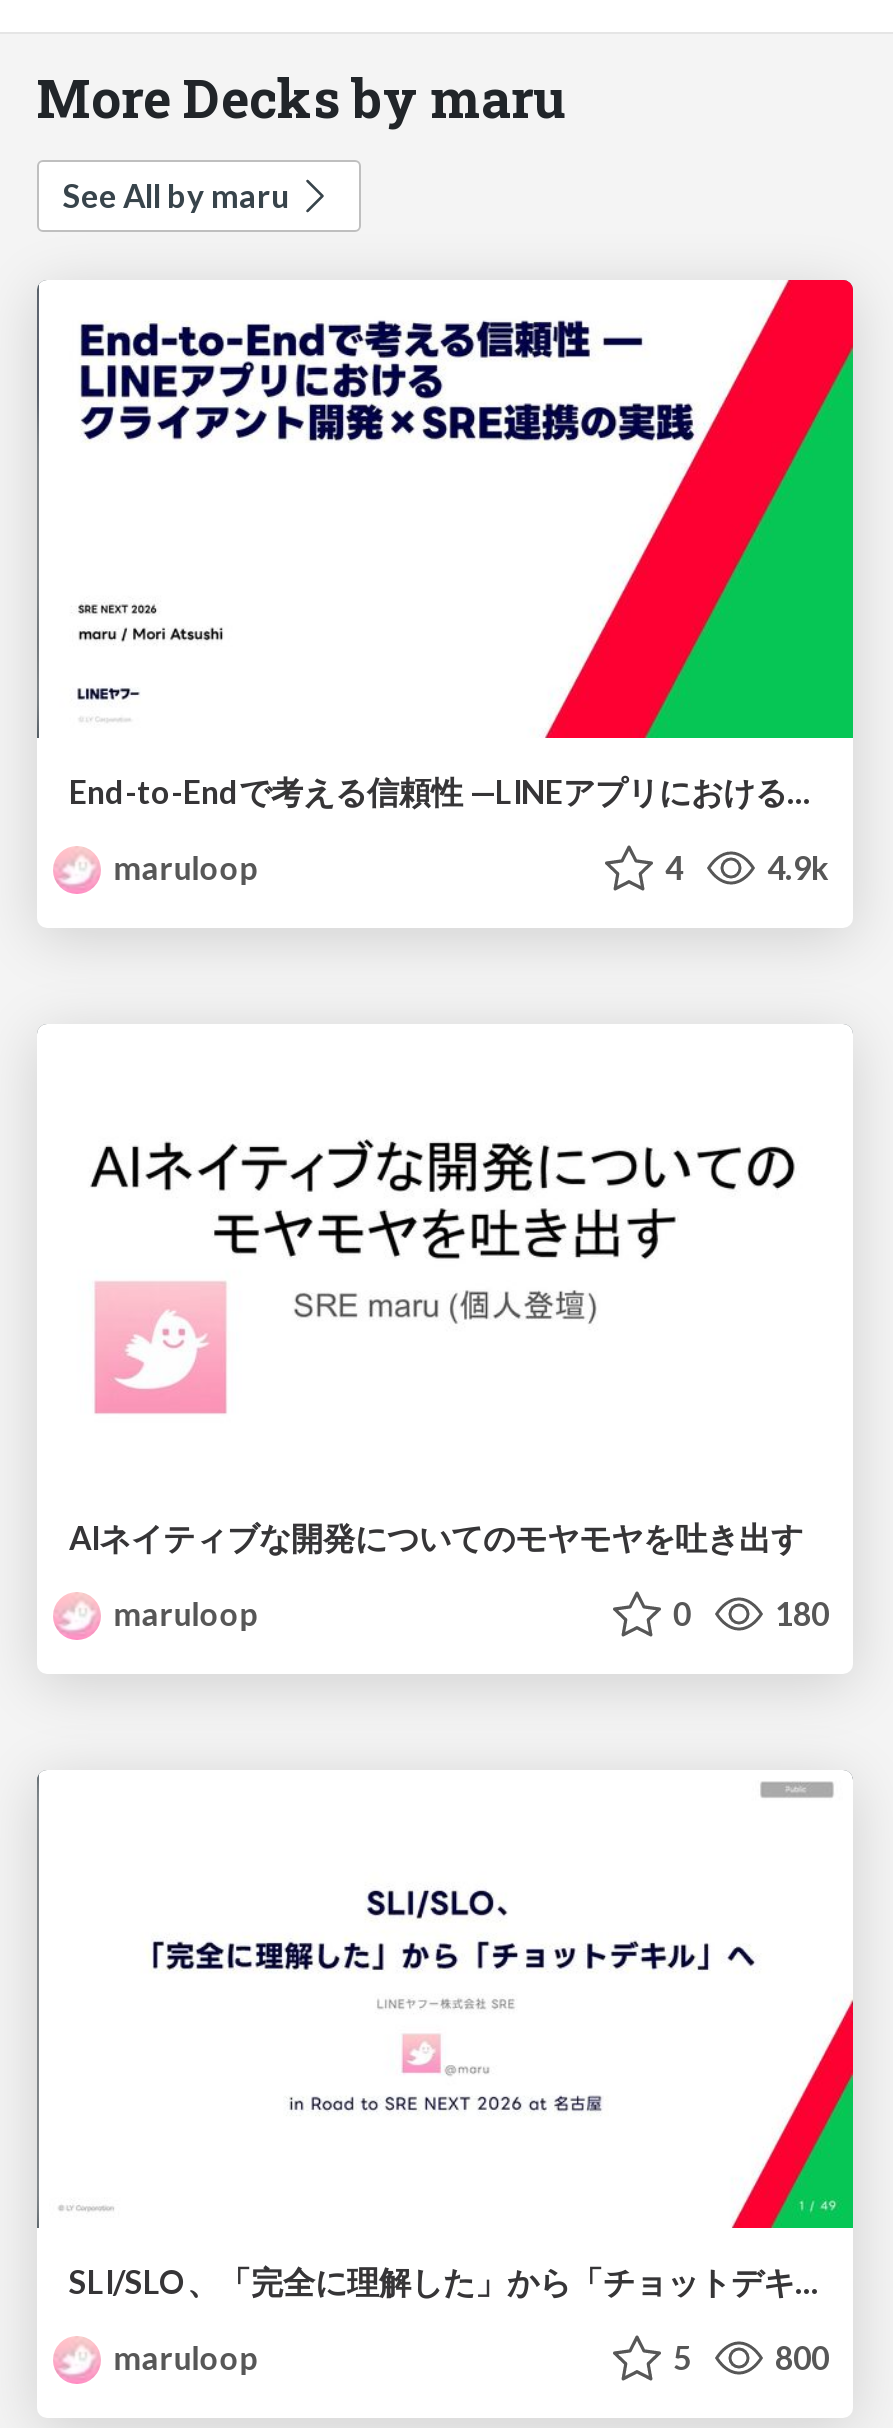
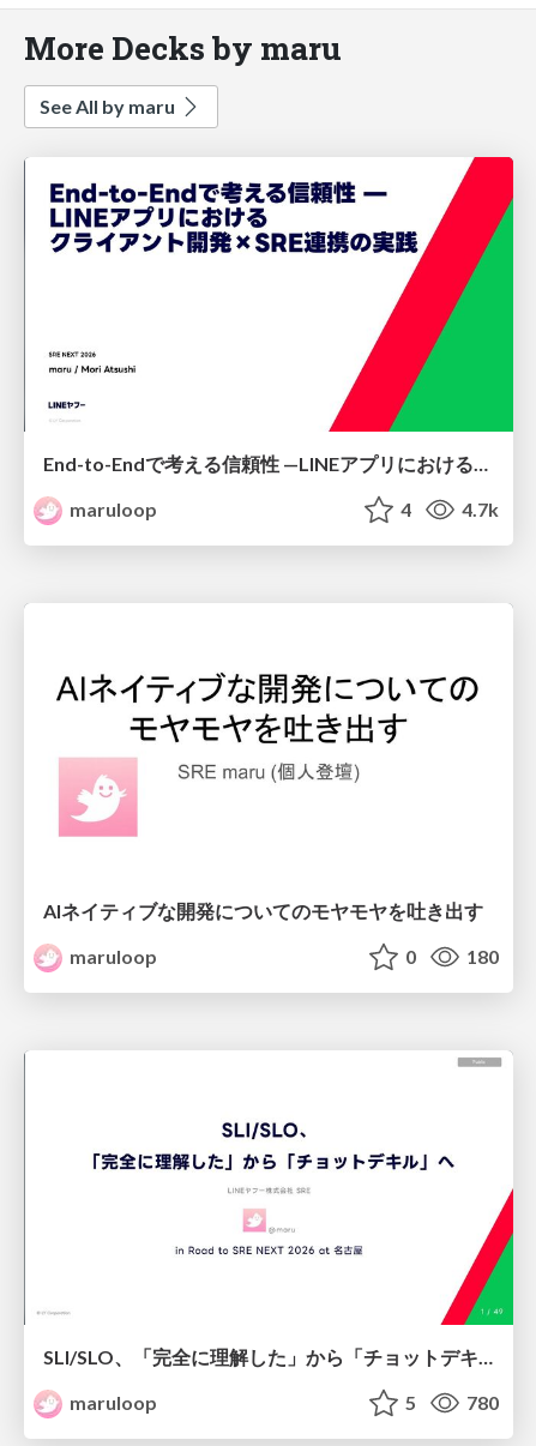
- 4.9k
+ 4.7k

- 800
+ 780
